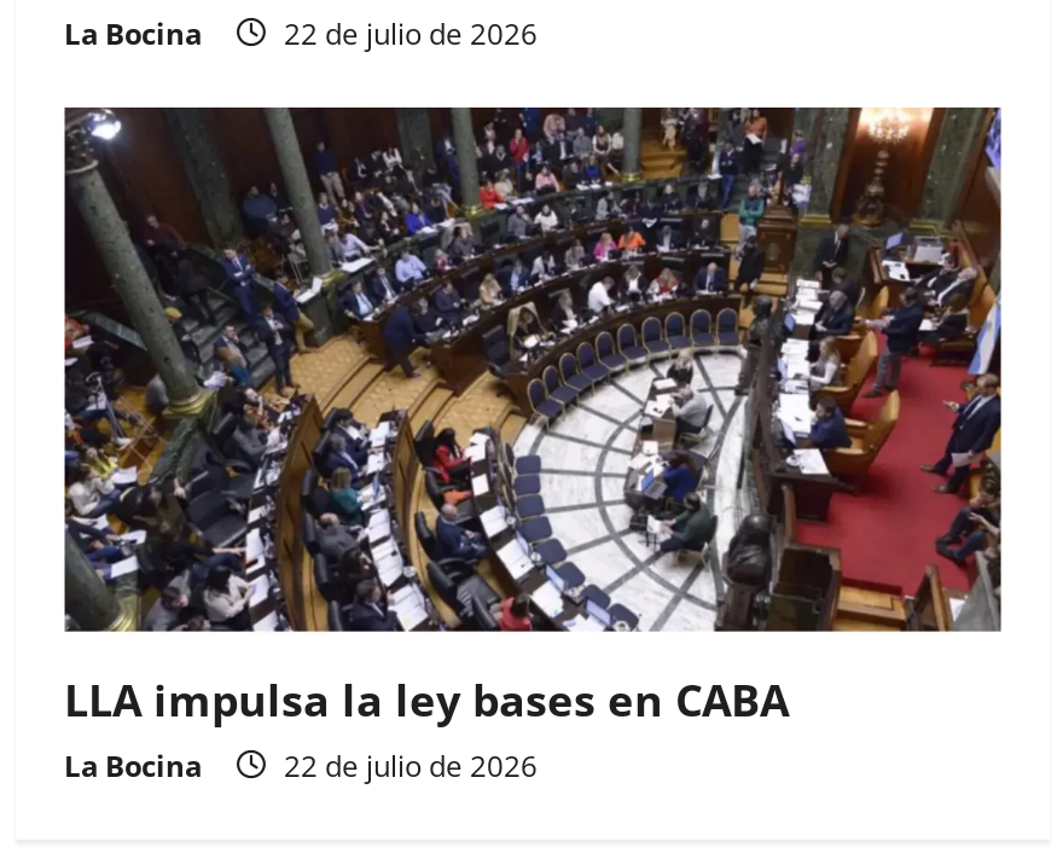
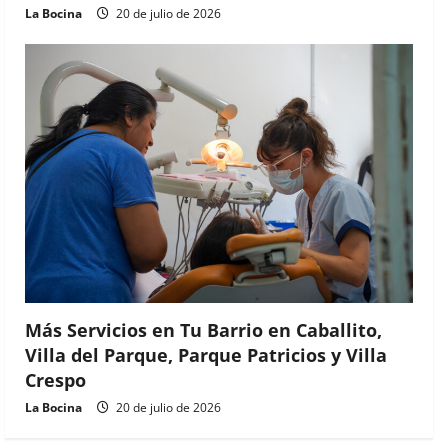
- La Bocina 22 de julio de 2026
+ La Bocina 20 de julio de 2026

- [image]
- LLA impulsa la ley bases en CABA
+ [image]
+ Más Servicios en Tu Barrio en Caballito,
+ Villa del Parque, Parque Patricios y Villa
+ Crespo

- La Bocina 22 de julio de 2026
+ La Bocina 20 de julio de 2026
